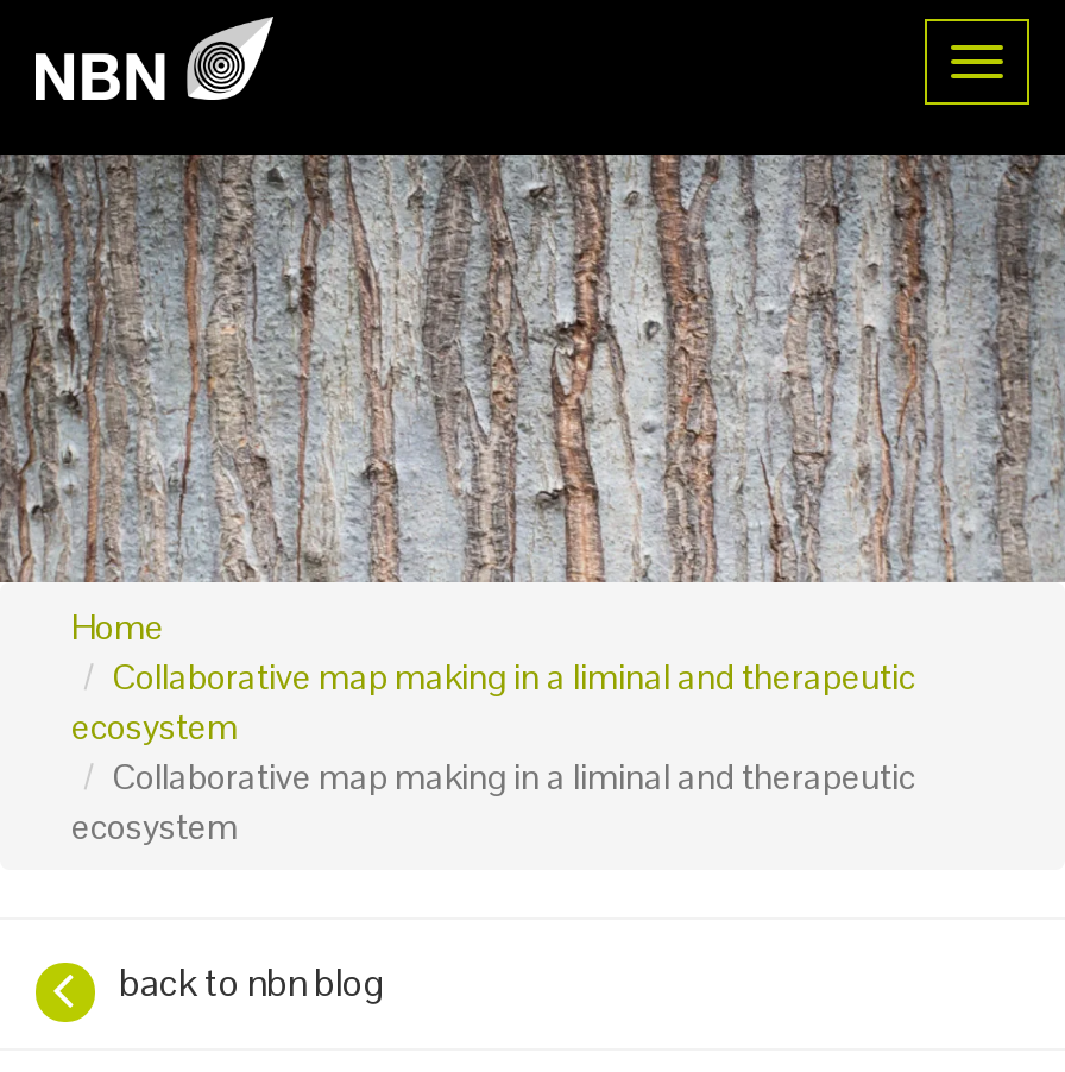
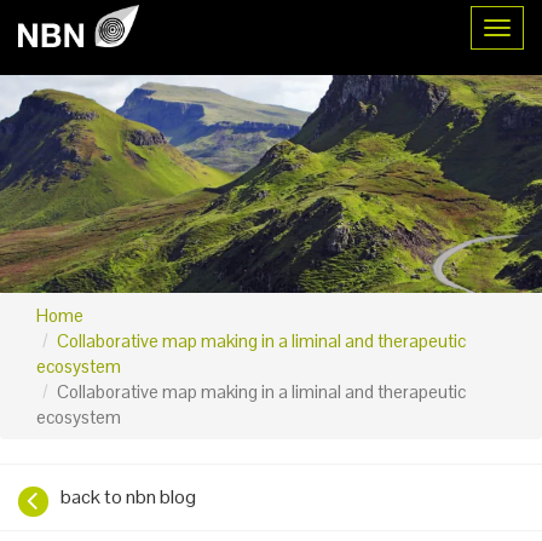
- [image]
+ [image]
